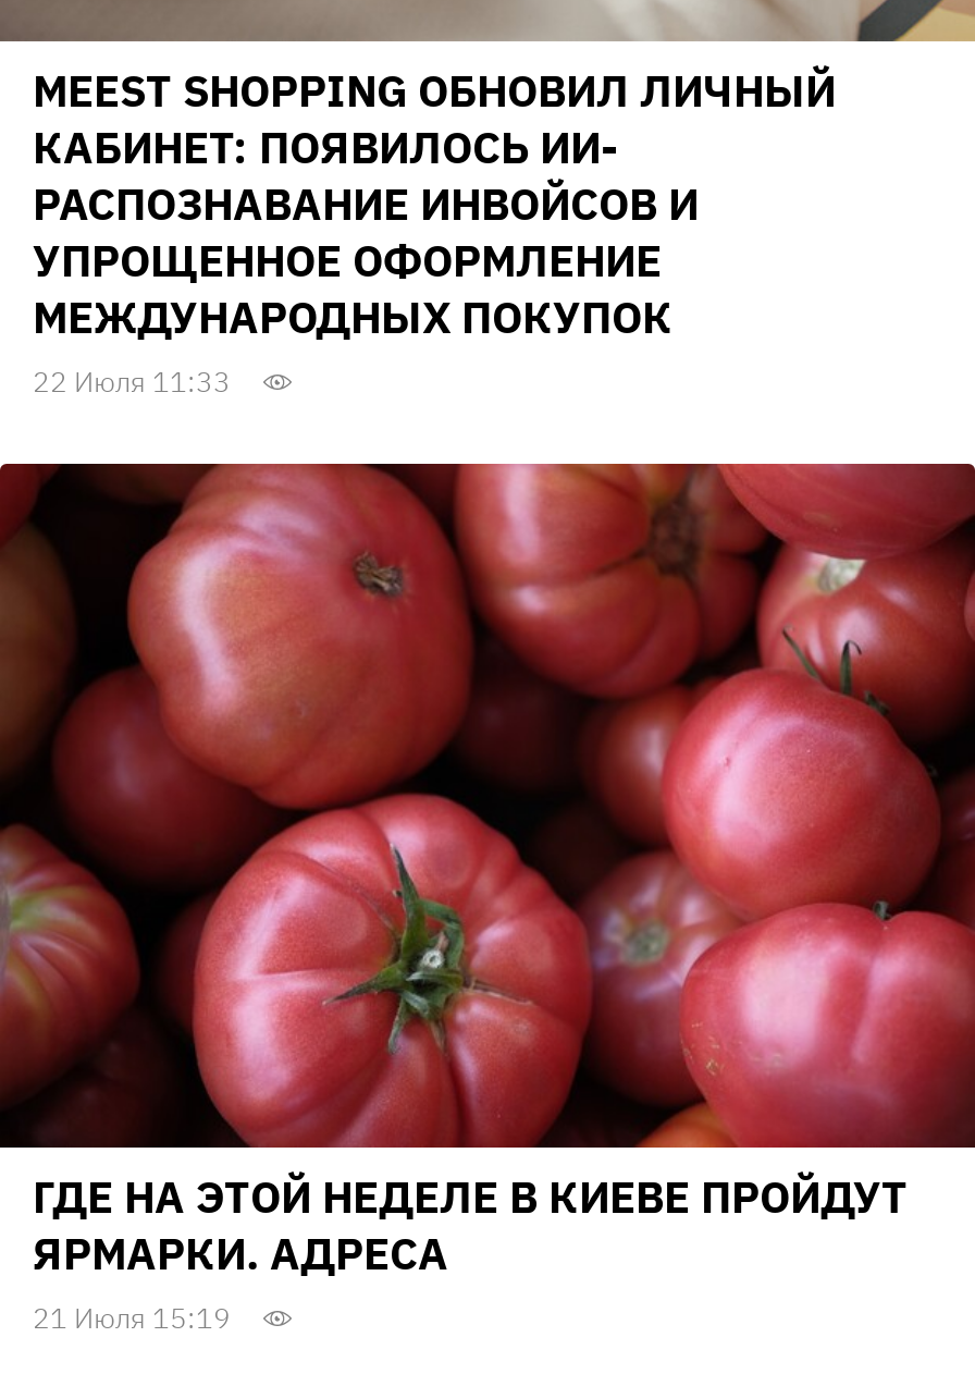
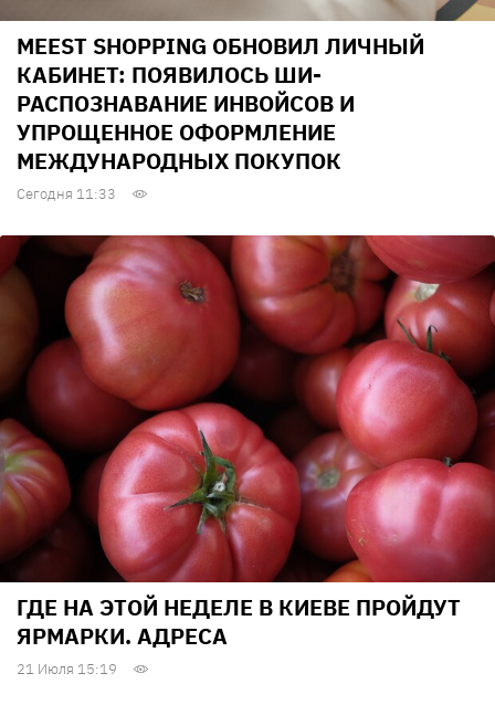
- КАБИНЕТ: ПОЯВИЛОСЬ ИИ-
+ КАБИНЕТ: ПОЯВИЛОСЬ ШИ-

- 22 Июля 11:33
+ Сегодня 11:33
